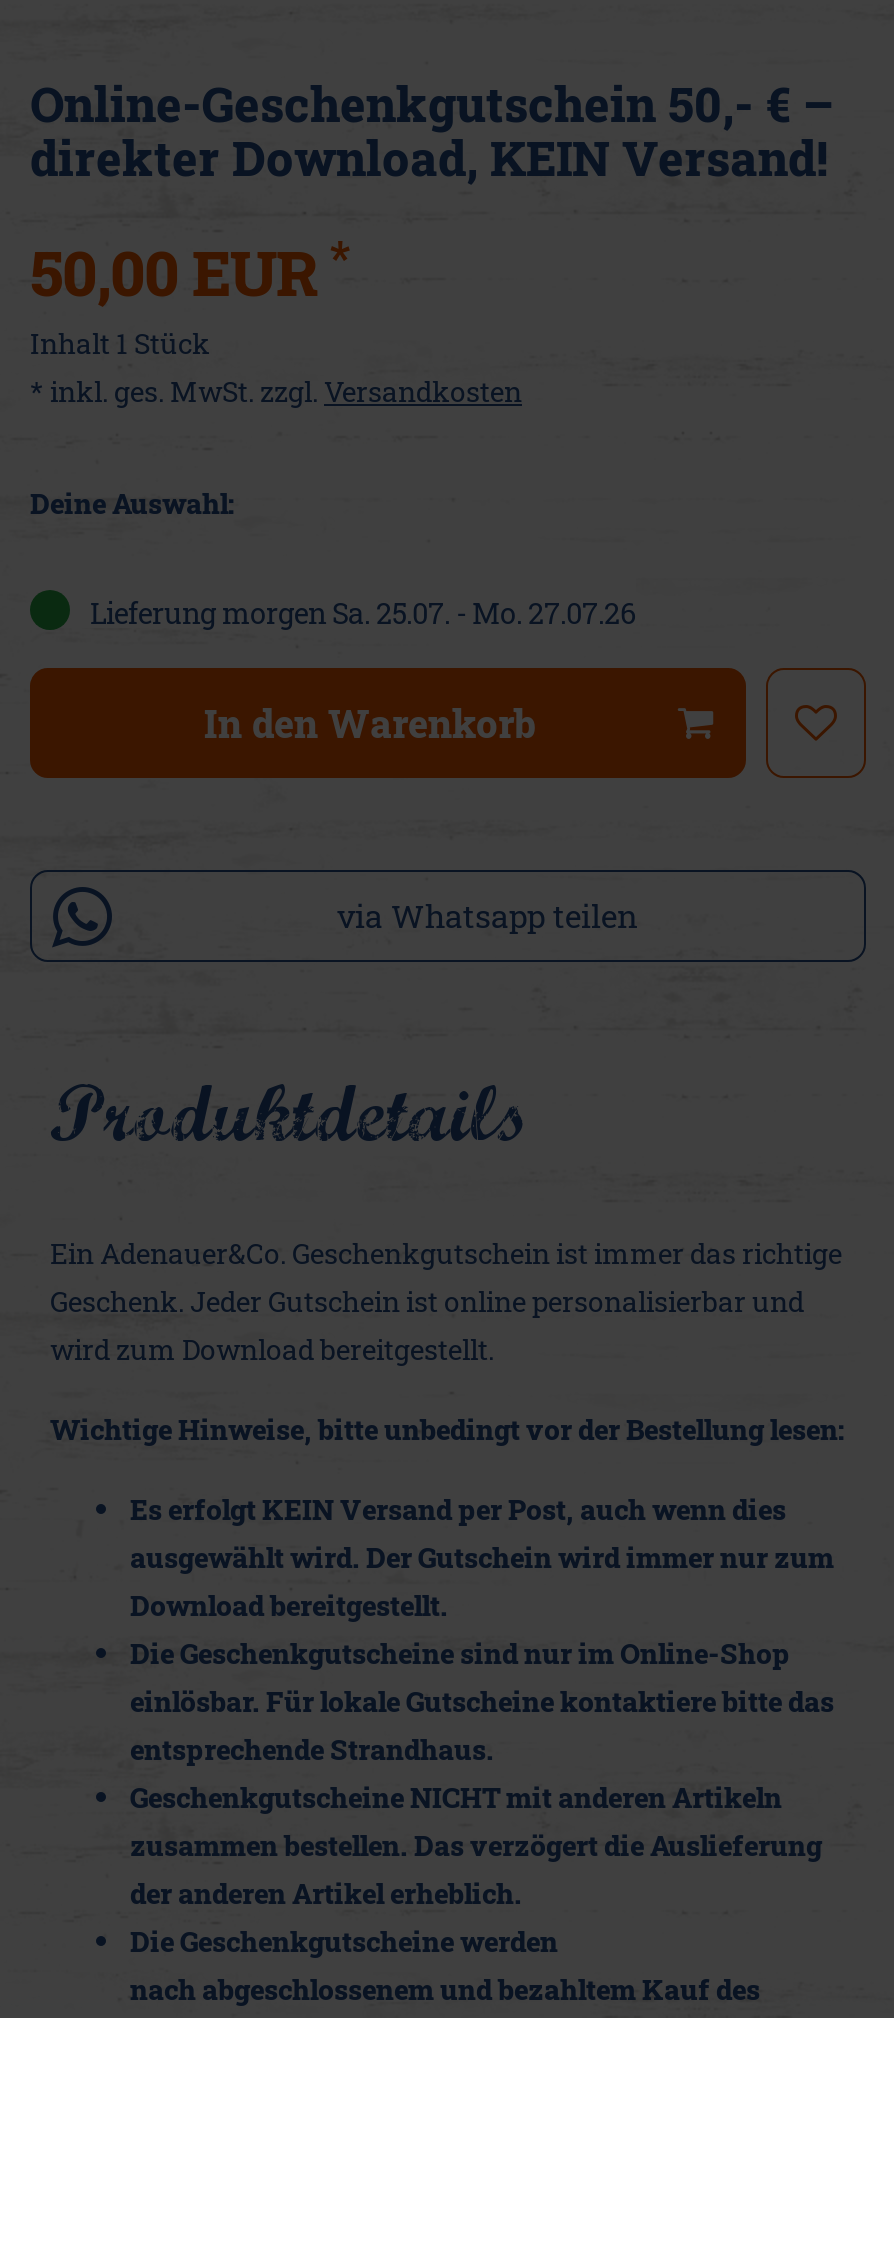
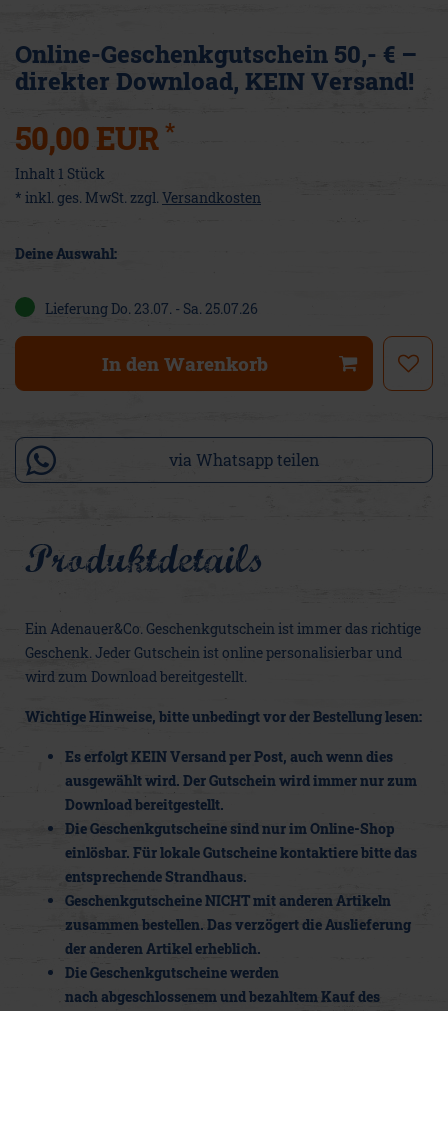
- Lieferung morgen Sa. 25.07. - Mo. 27.07.26
+ Lieferung Do. 23.07. - Sa. 25.07.26
